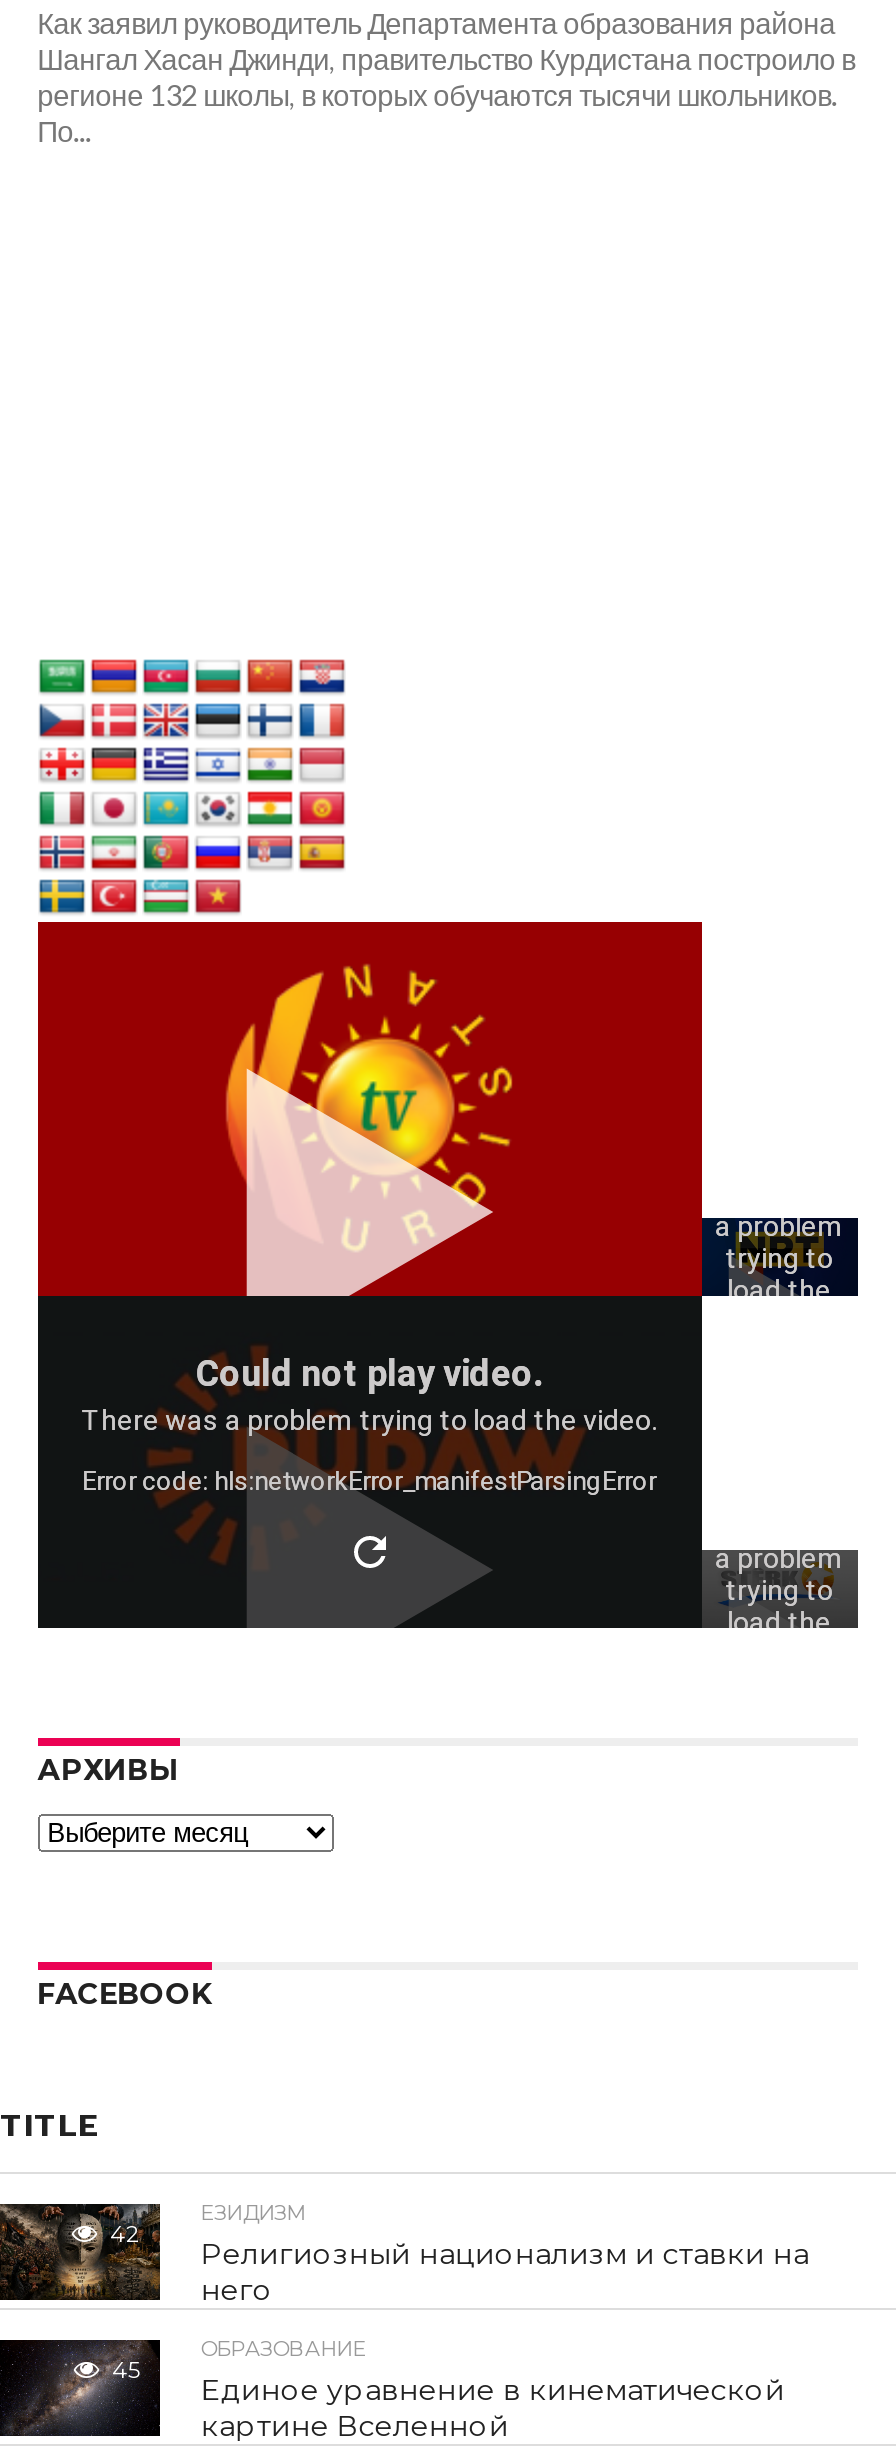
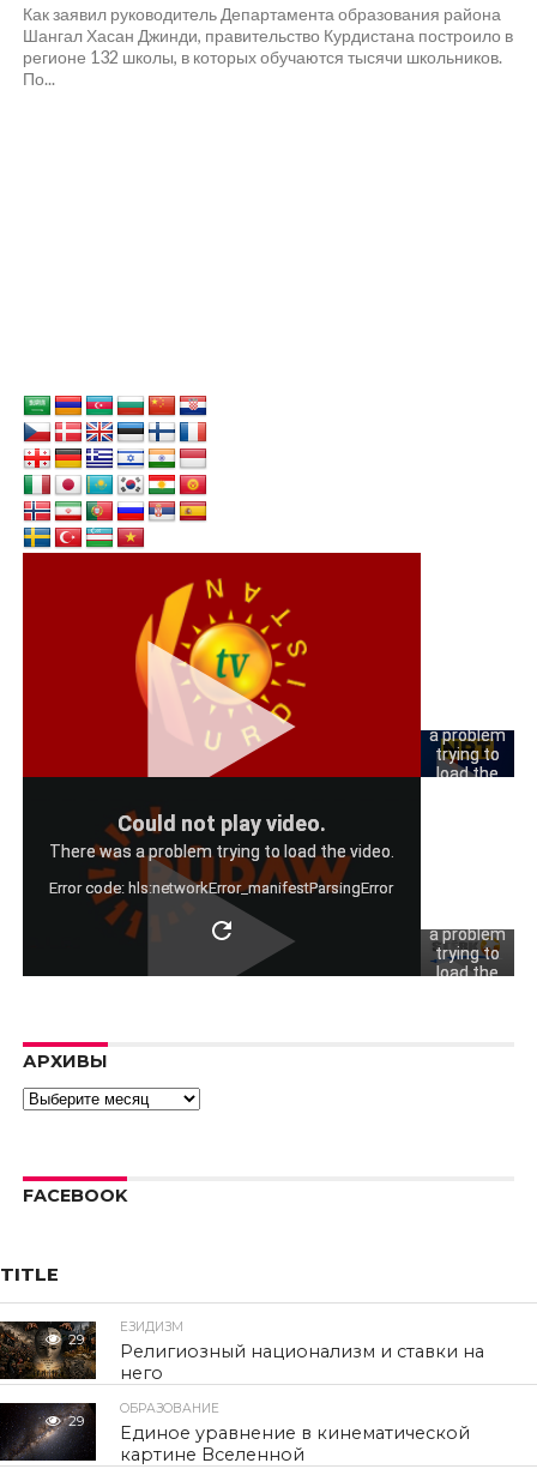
- 42
+ 29

- 45
+ 29
